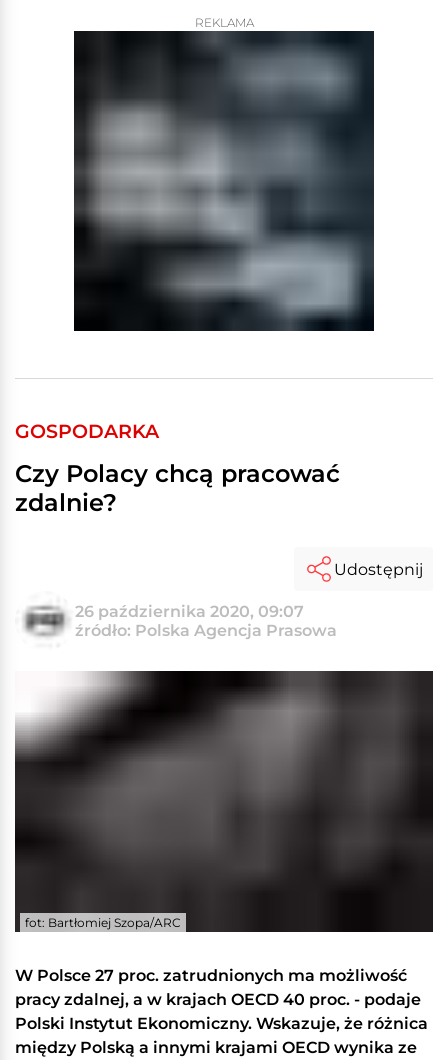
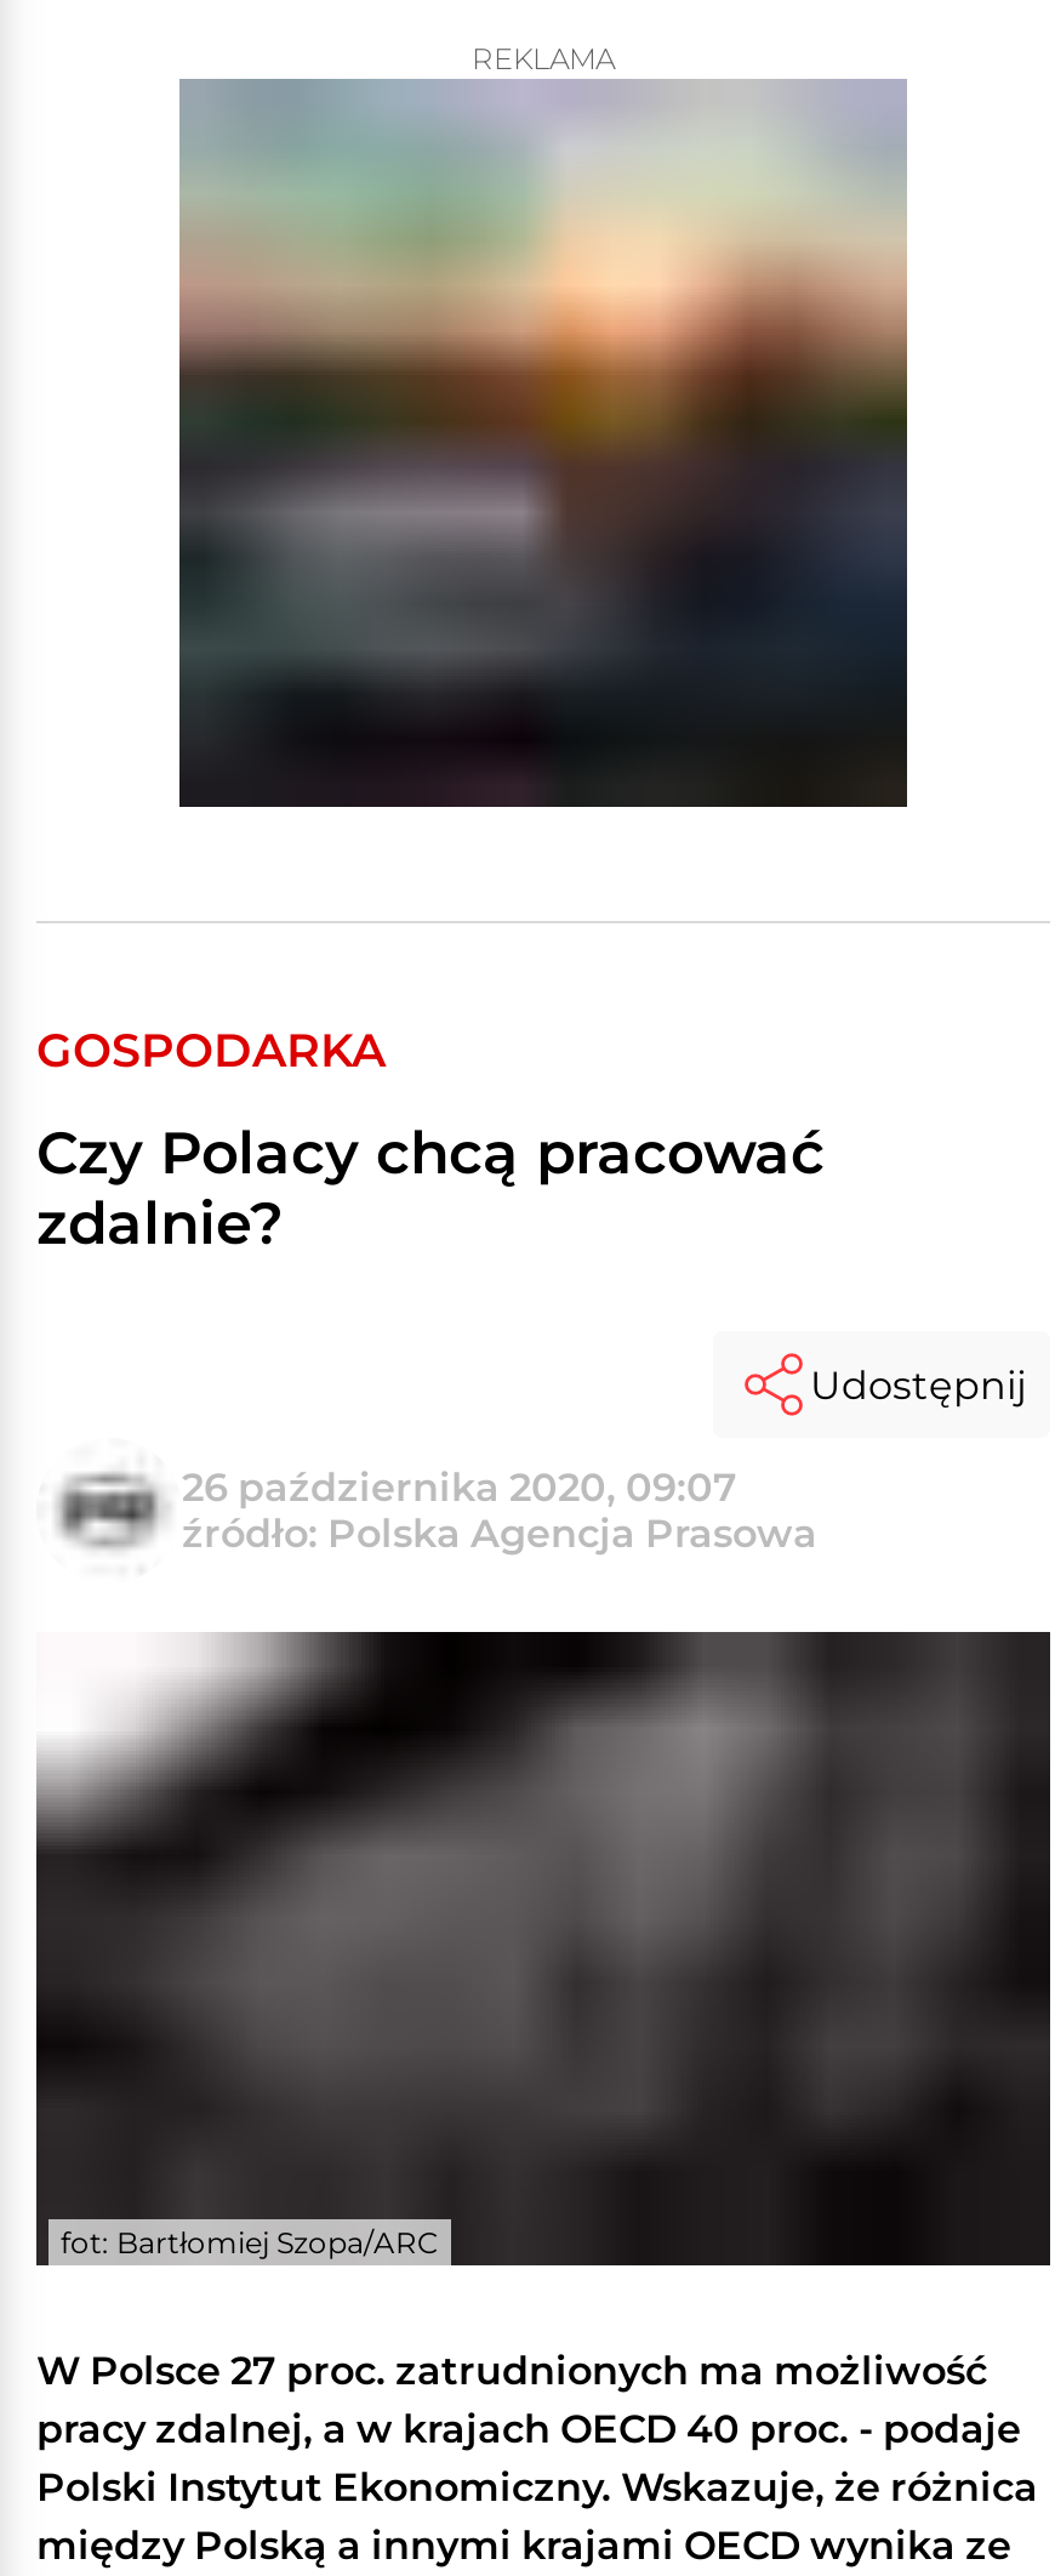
- [image]
+ [image]
